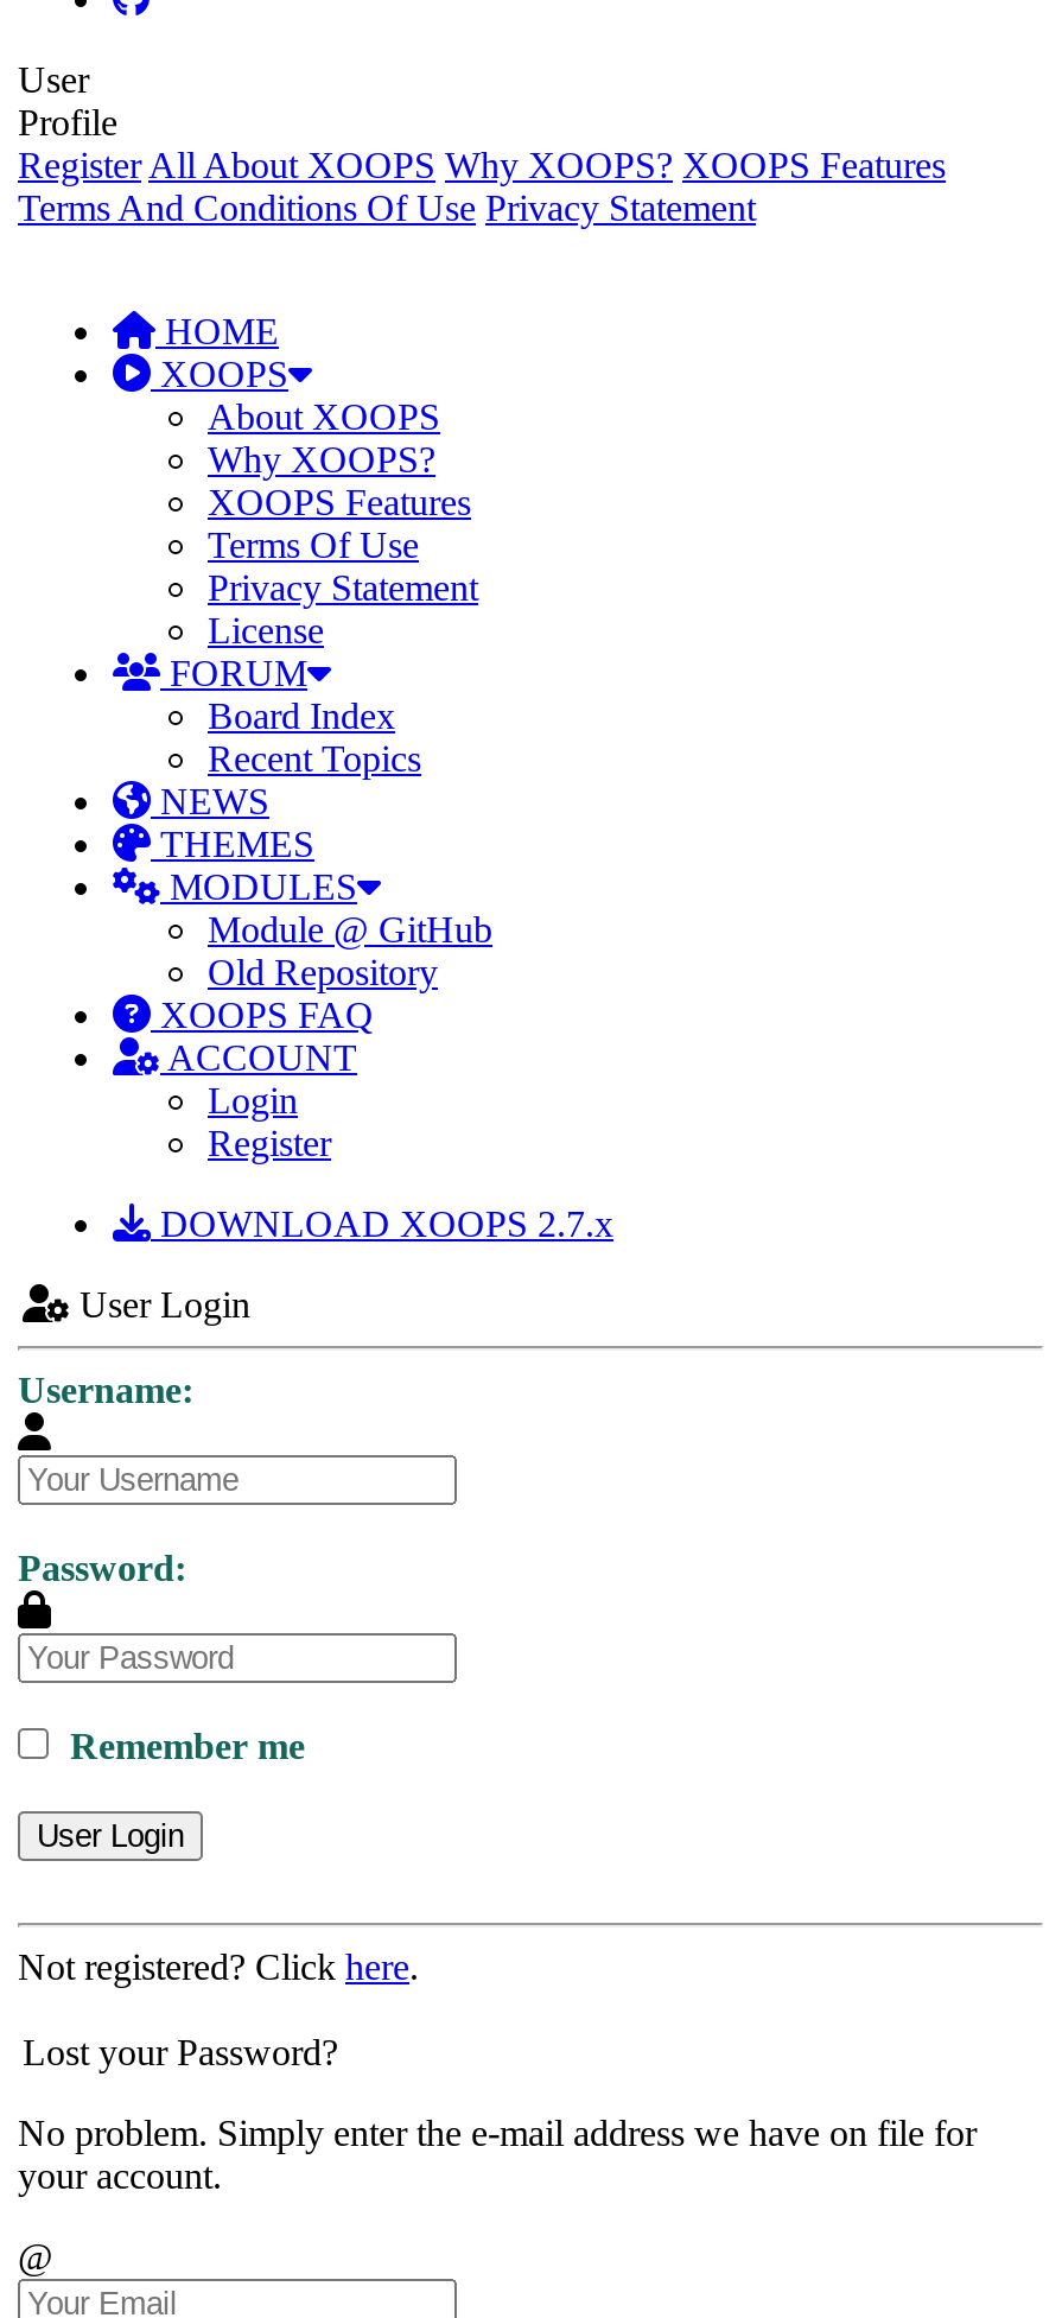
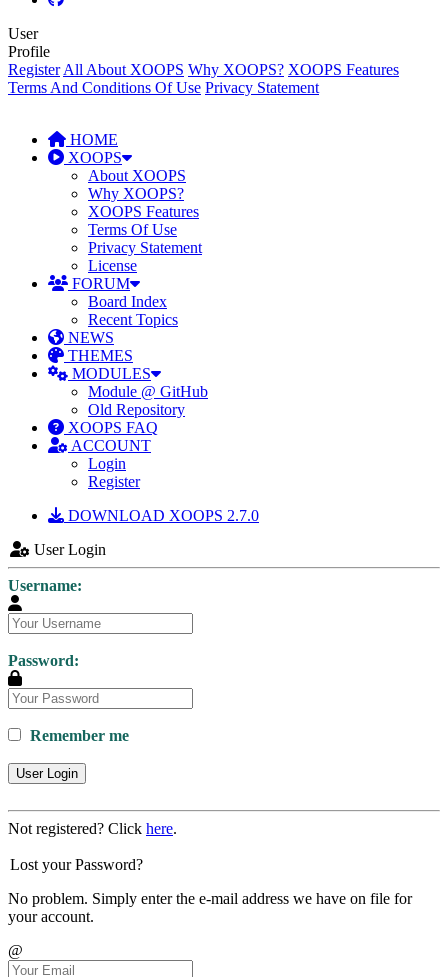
- DOWNLOAD XOOPS 2.7.x
+ DOWNLOAD XOOPS 2.7.0
